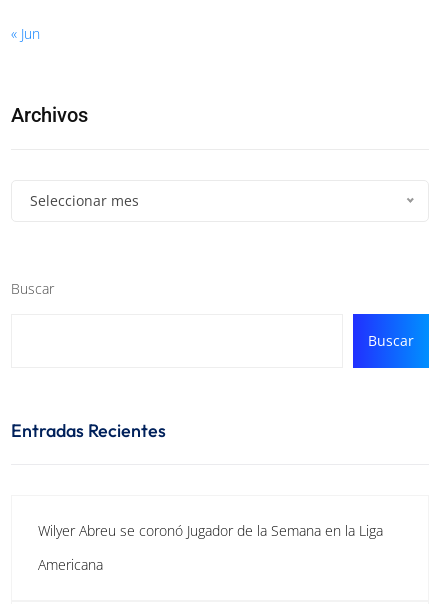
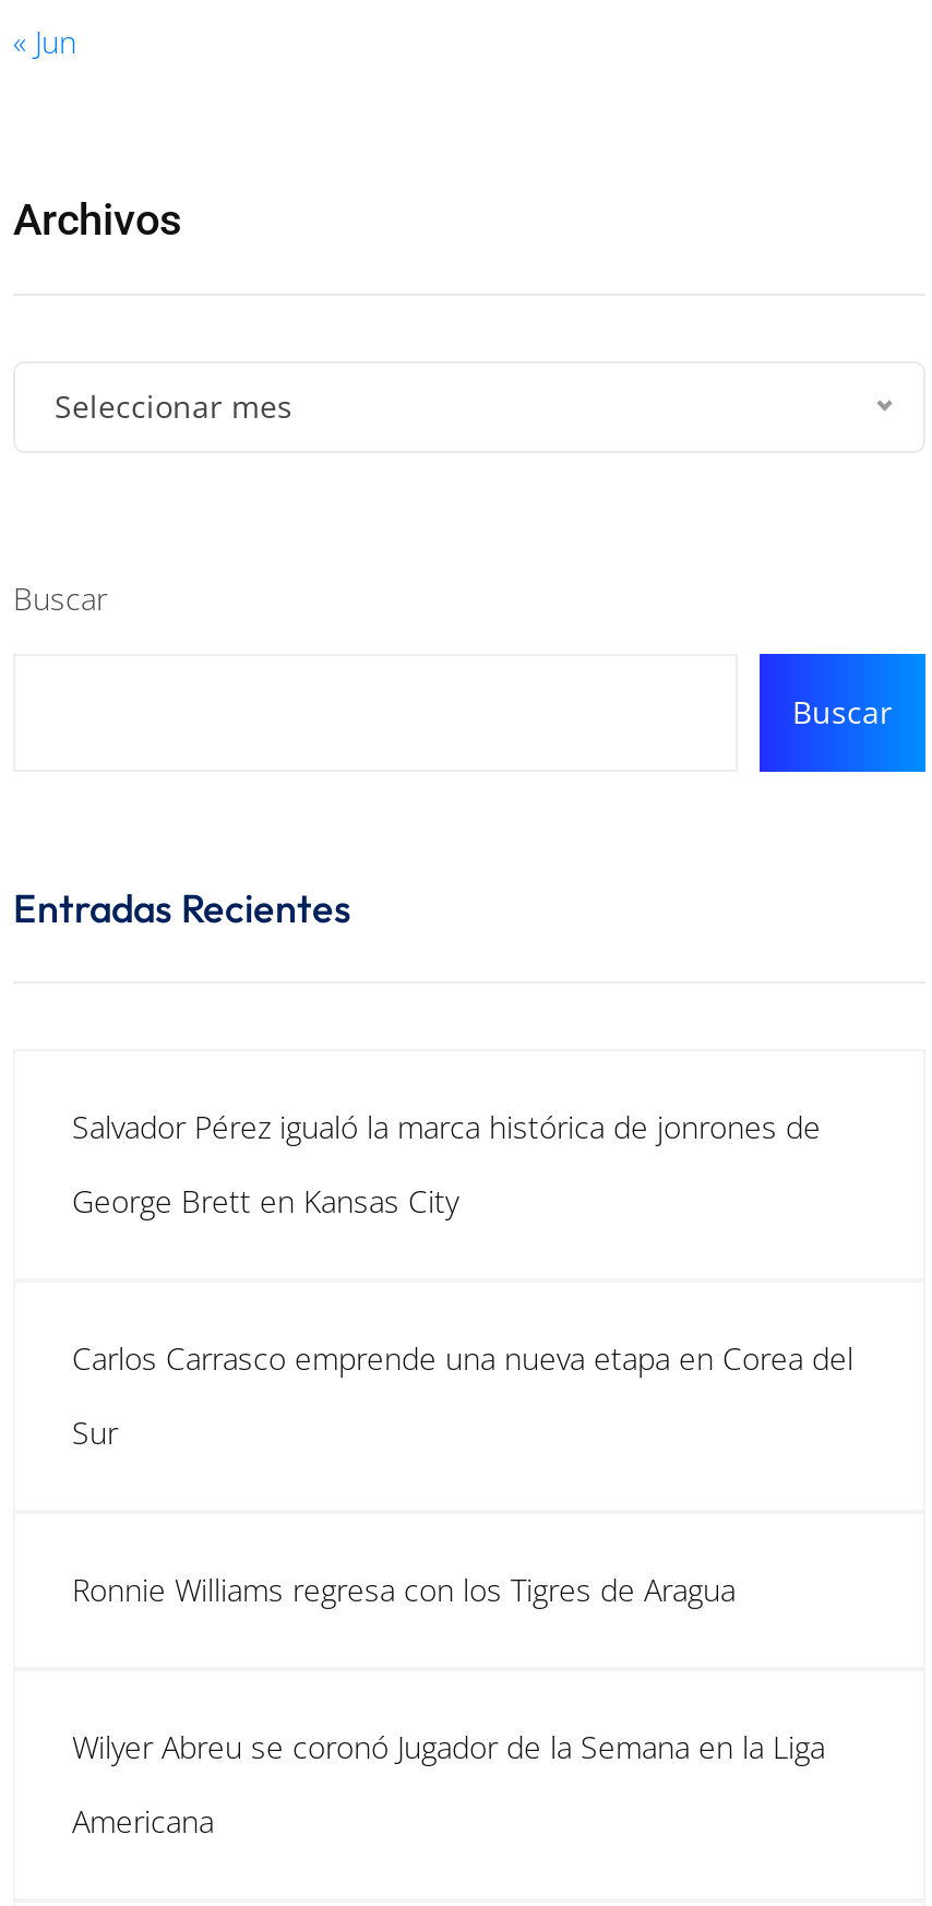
+ Salvador Pérez igualó la marca histórica de jonrones de
+ George Brett en Kansas City

+ Carlos Carrasco emprende una nueva etapa en Corea del
+ Sur

+ Ronnie Williams regresa con los Tigres de Aragua
